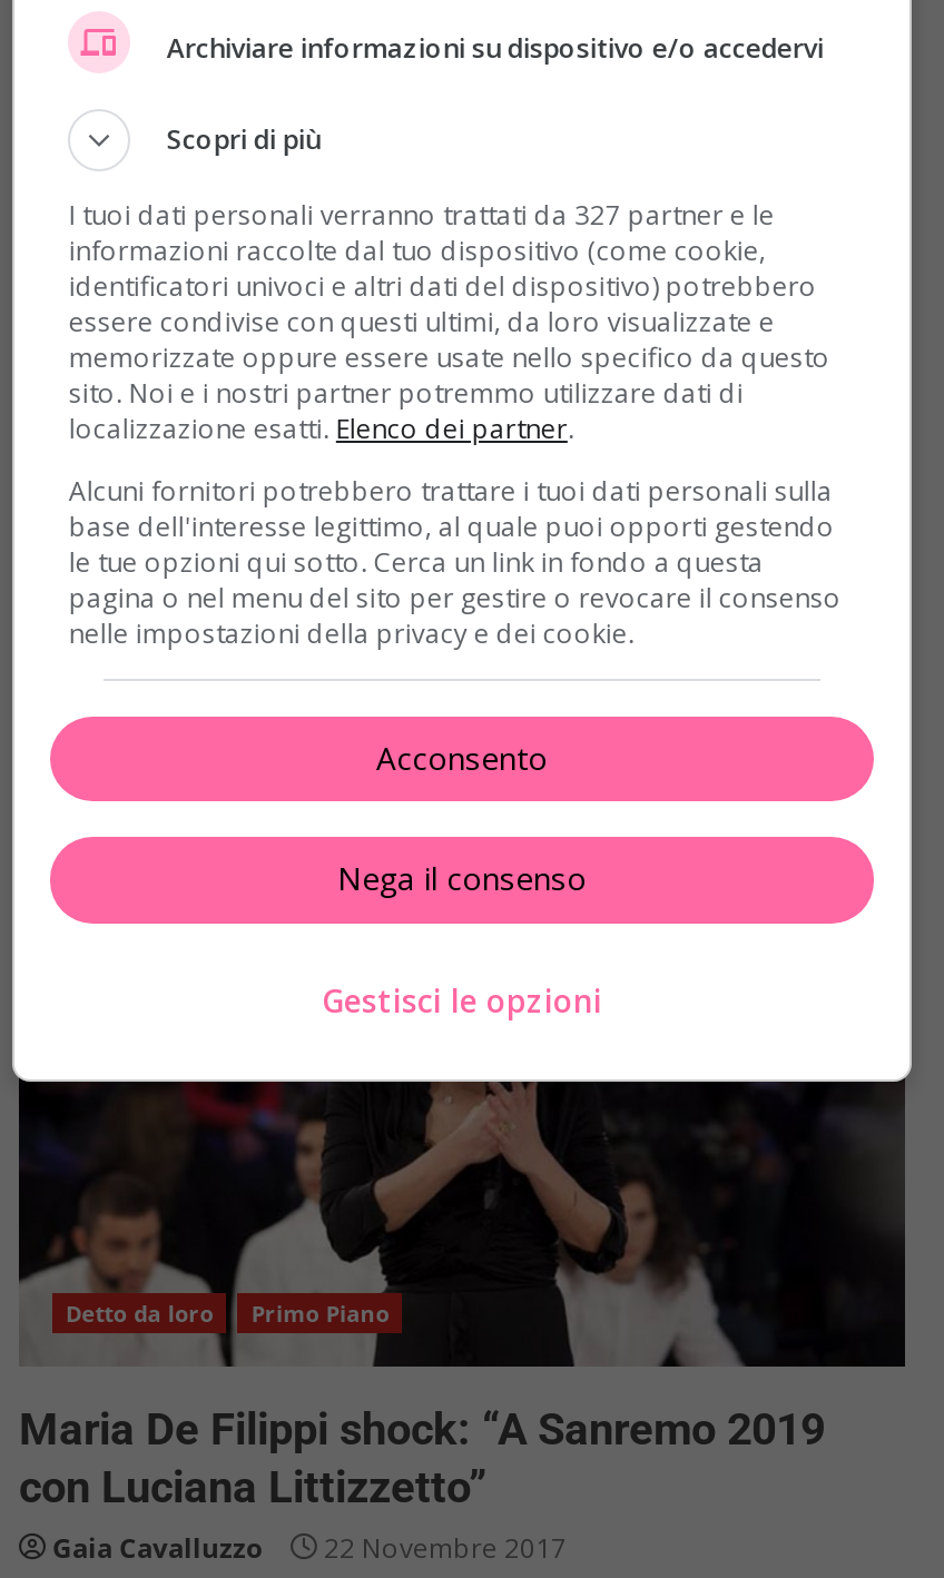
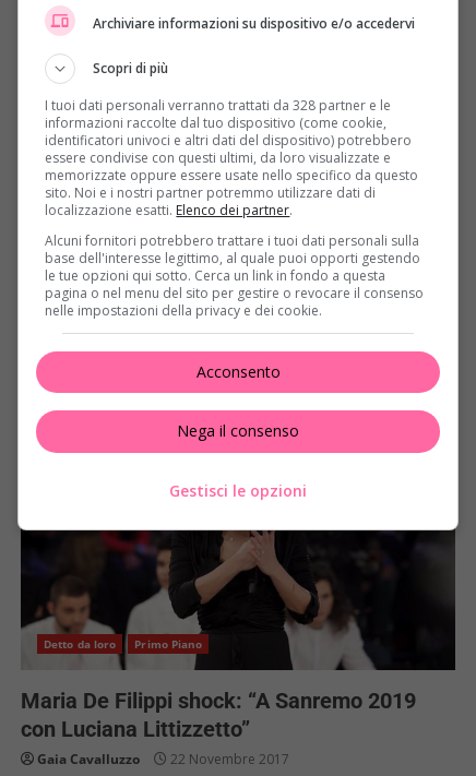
- I tuoi dati personali verranno trattati da 327 partner e le
+ I tuoi dati personali verranno trattati da 328 partner e le
